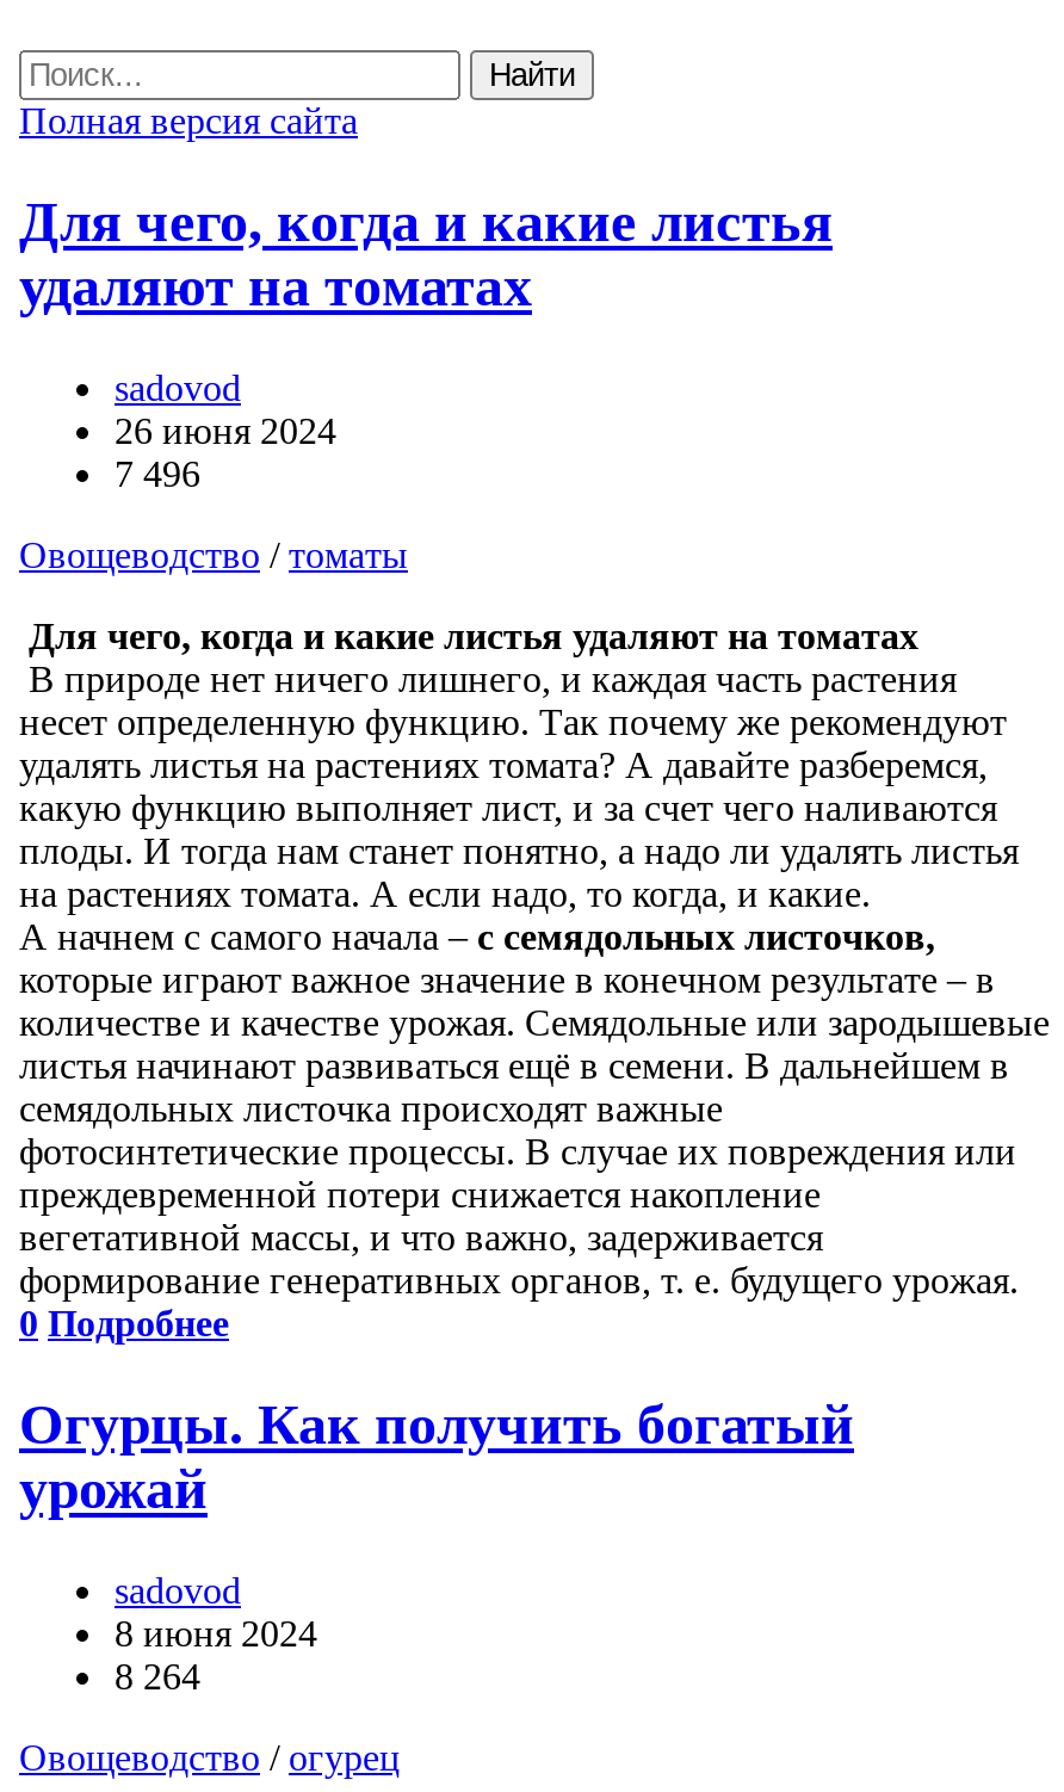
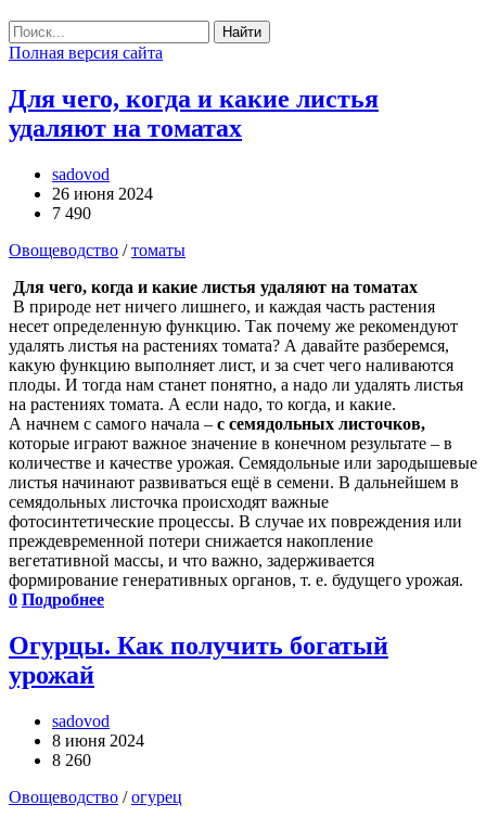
- 7 496
+ 7 490

- 8 264
+ 8 260
